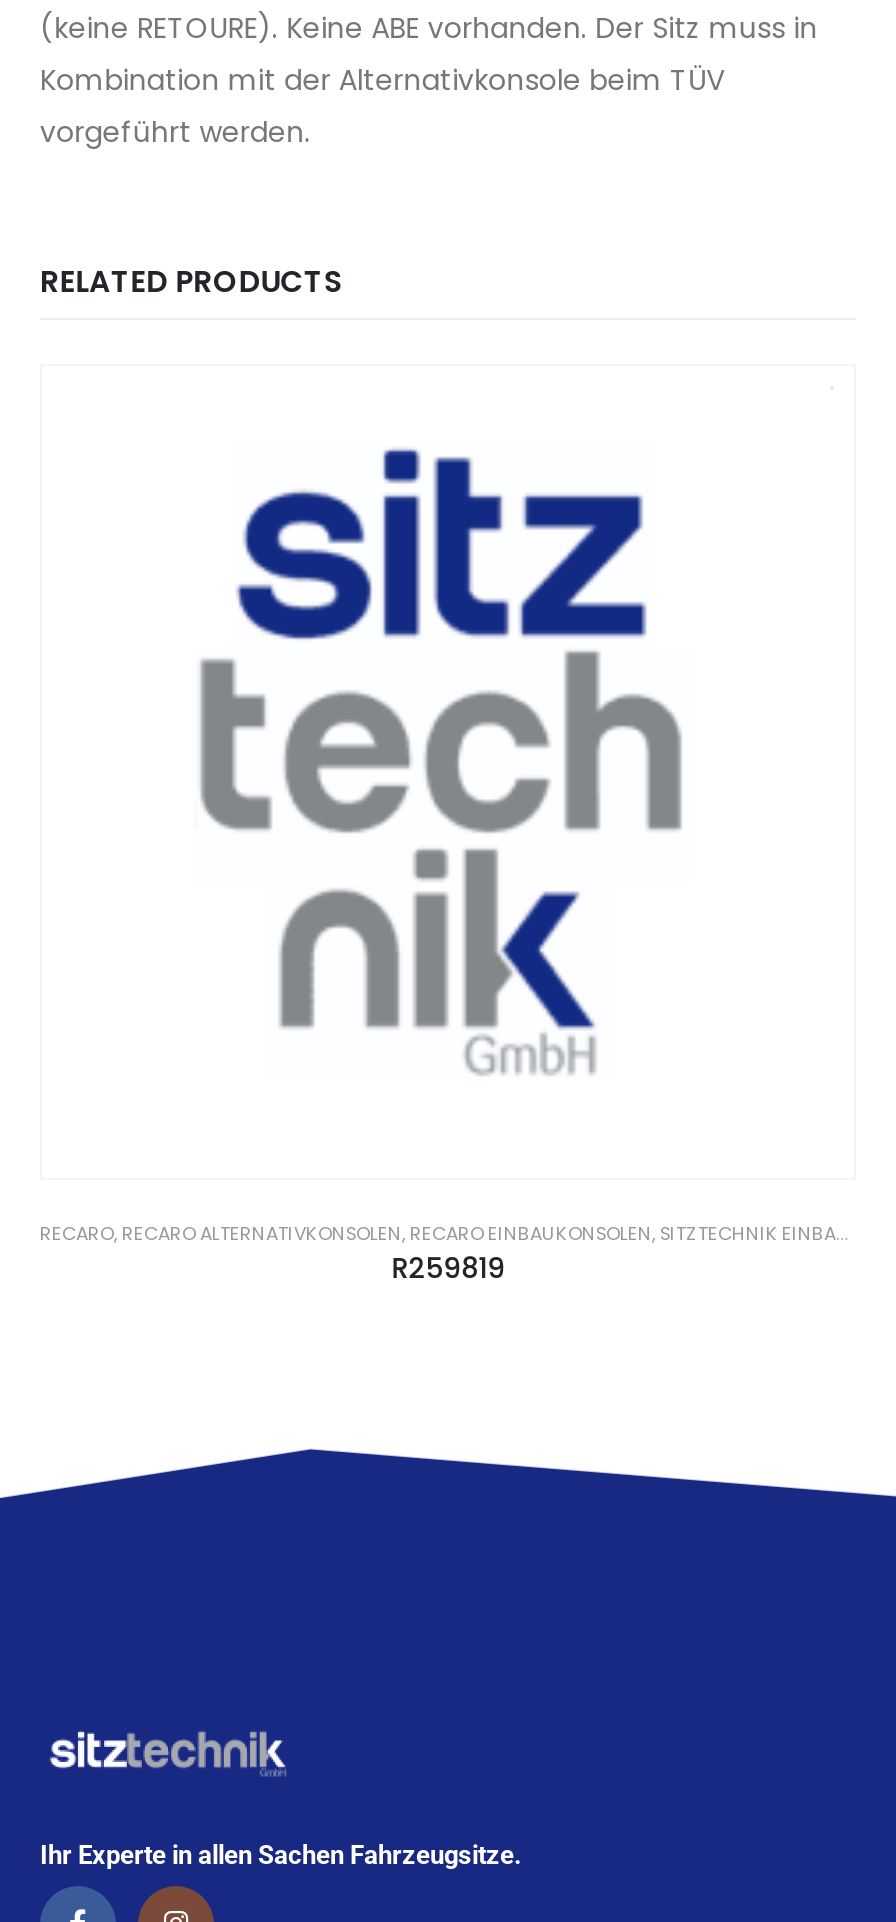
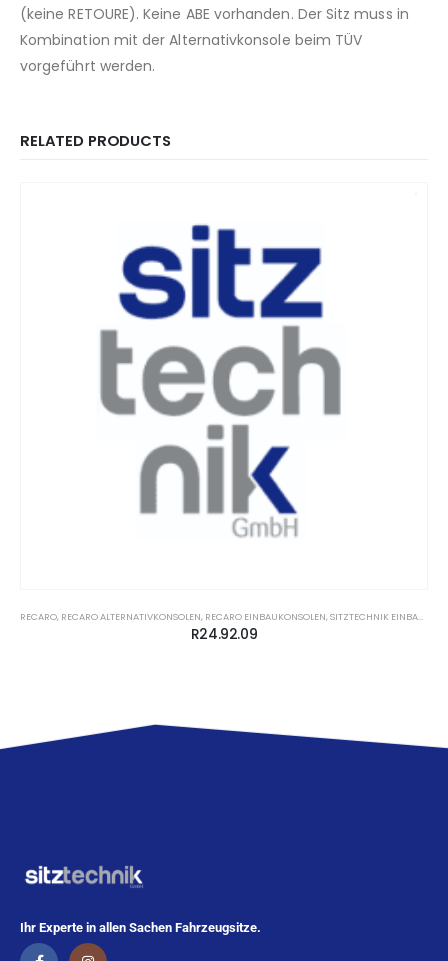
- R259819
+ R24.92.09
